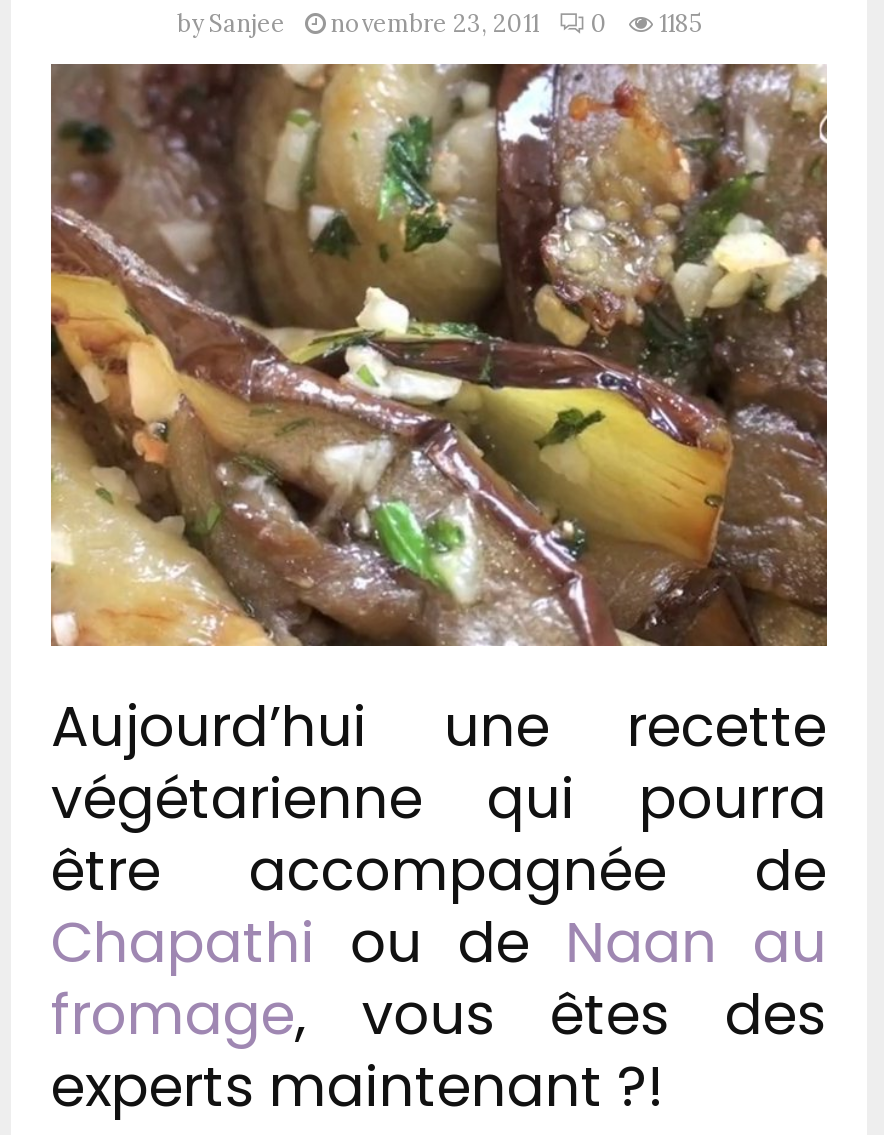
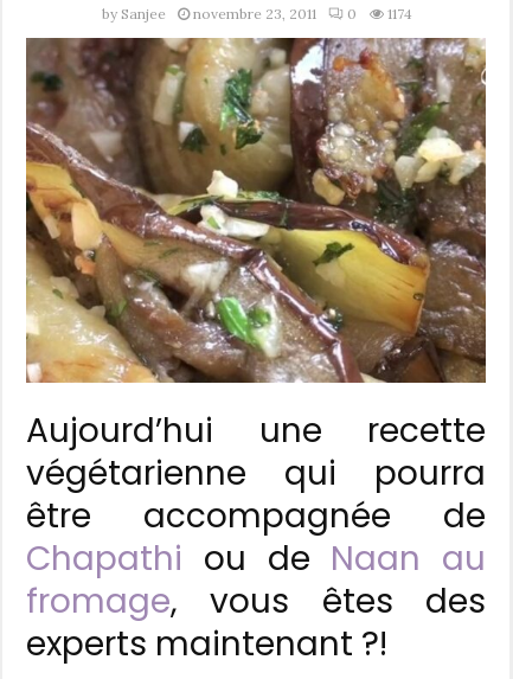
- by Sanjee novembre 23, 2011 0 1185
+ by Sanjee novembre 23, 2011 0 1174
